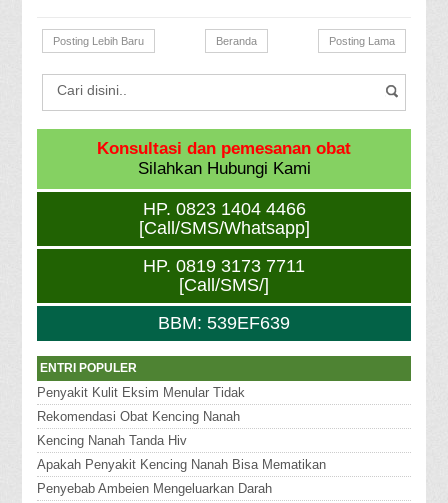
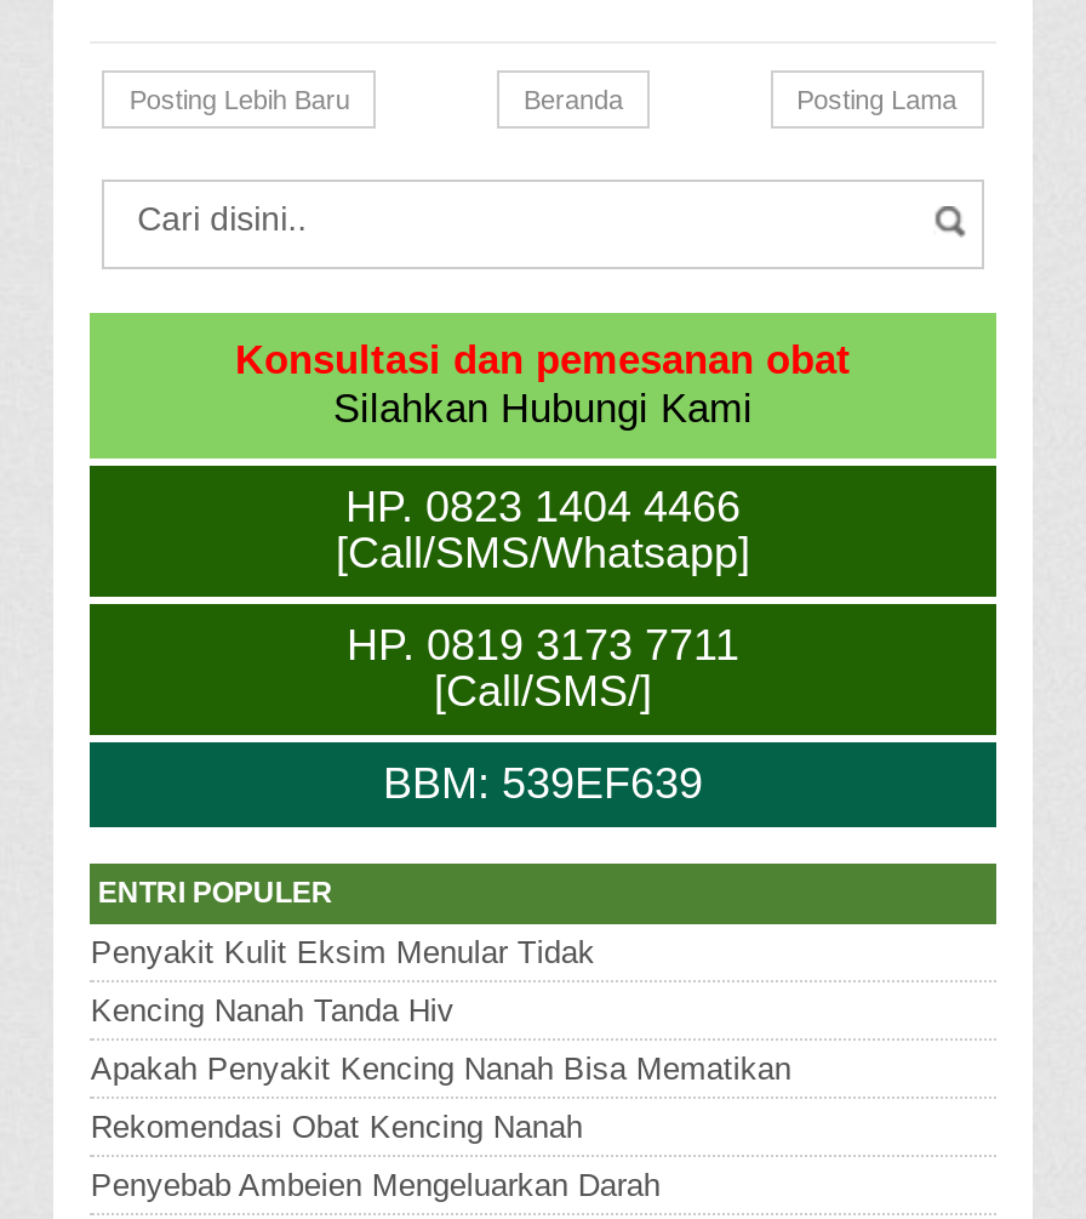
moved down: Rekomendasi Obat Kencing Nanah

moved up: Kencing Nanah Tanda Hiv | Apakah Penyakit Kencing Nanah Bisa Mematikan
